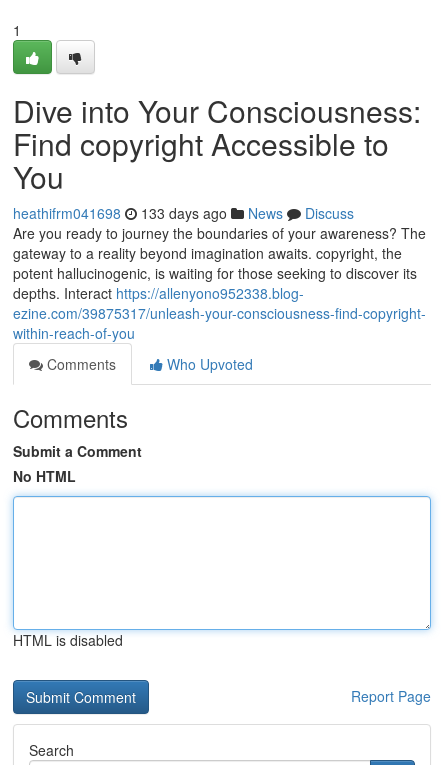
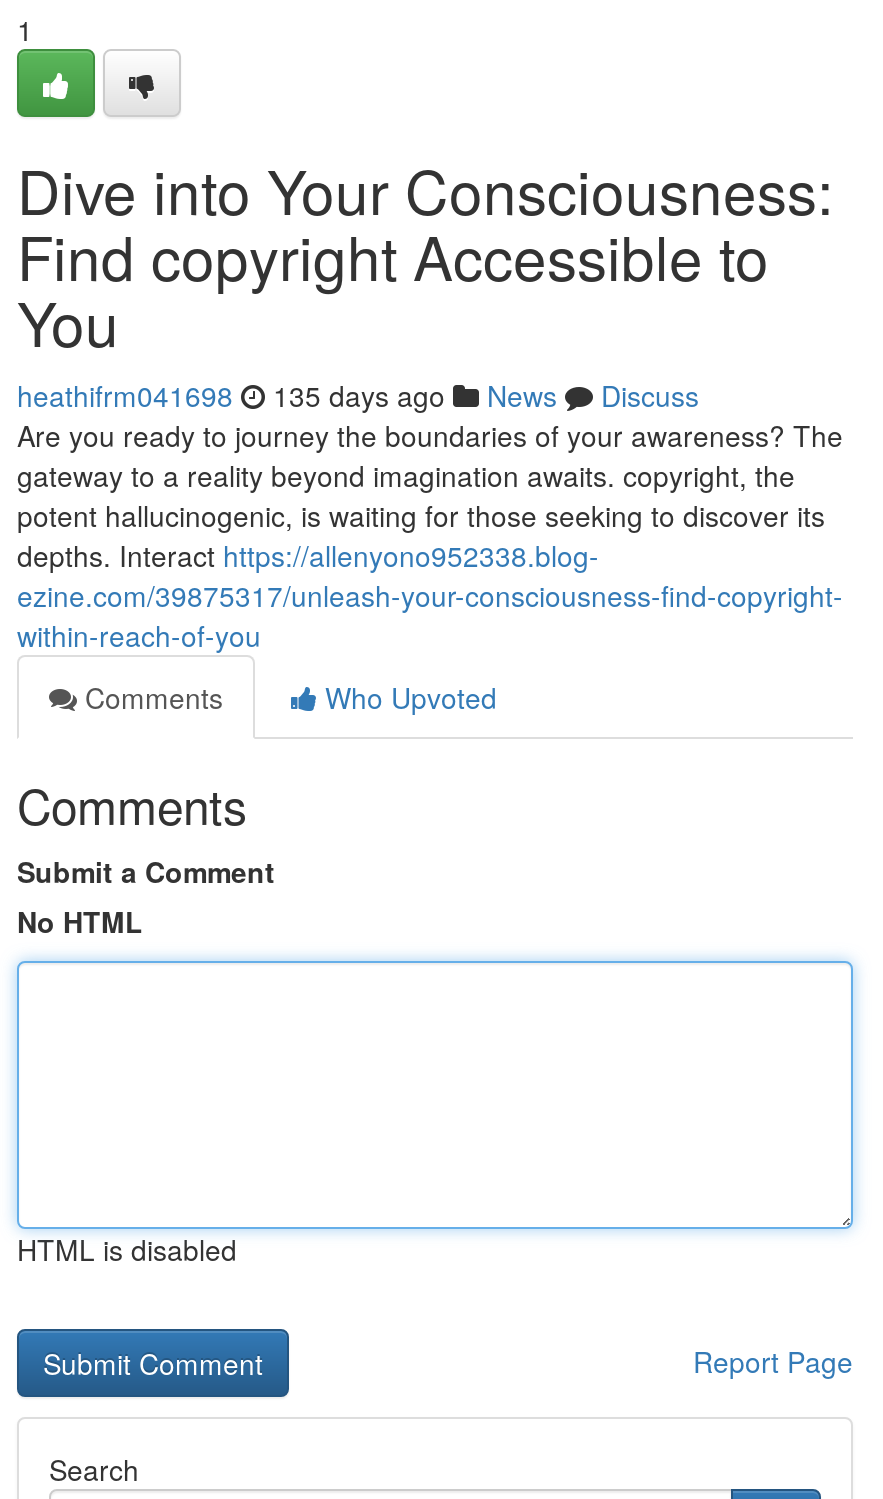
- heathifrm041698 133 days ago News Discuss
+ heathifrm041698 135 days ago News Discuss
